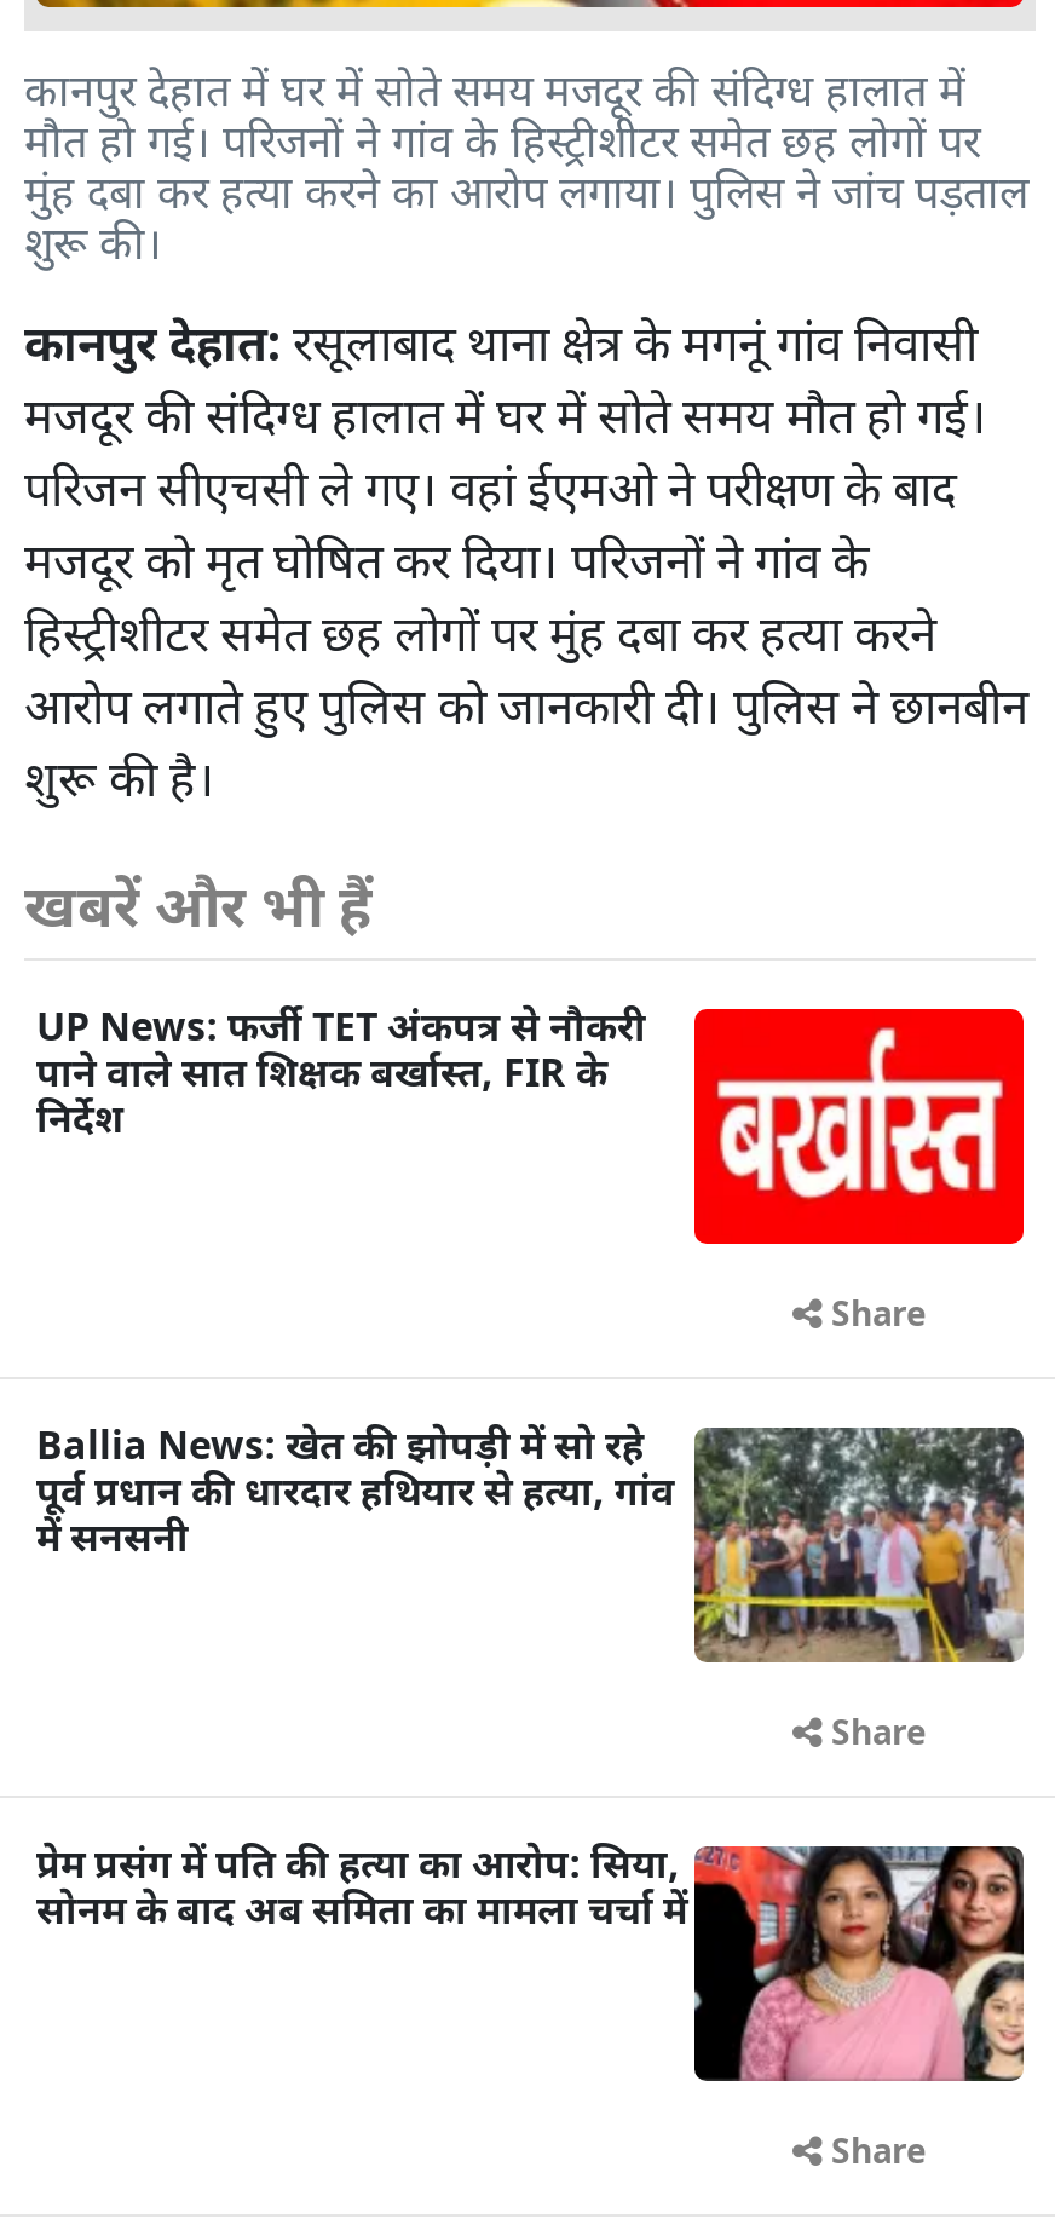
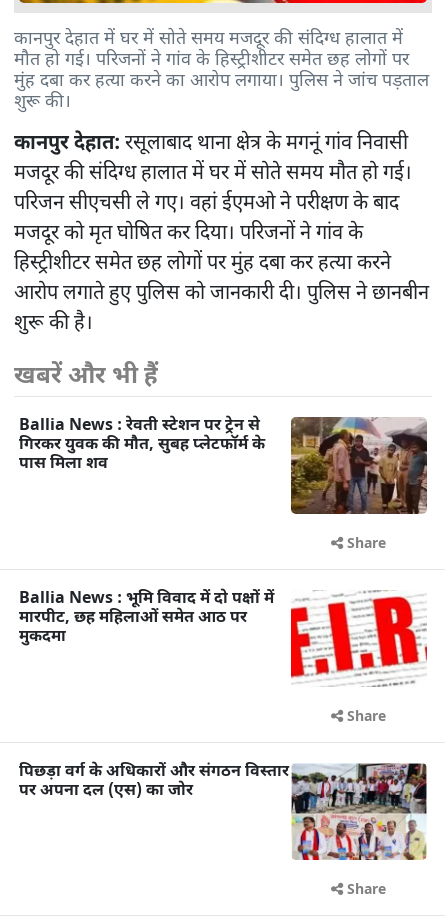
- [image]
- UP News: फर्जी TET अंकपत्र से नौकरी
- पाने वाले सात शिक्षक बर्खास्त, FIR के
- निर्देश
+ [image]
+ Ballia News : रेवती स्टेशन पर ट्रेन से
+ गिरकर युवक की मौत, सुबह प्लेटफॉर्म के
+ पास मिला शव

- [image]
- Ballia News: खेत की झोपड़ी में सो रहे
- पूर्व प्रधान की धारदार हथियार से हत्या, गांव
- में सनसनी
+ [image]
+ Ballia News : भूमि विवाद में दो पक्षों में
+ मारपीट, छह महिलाओं समेत आठ पर
+ मुकदमा

- [image]
- प्रेम प्रसंग में पति की हत्या का आरोप: सिया,
- सोनम के बाद अब समिता का मामला चर्चा में
+ [image]
+ पिछड़ा वर्ग के अधिकारों और संगठन विस्तार
+ पर अपना दल (एस) का जोर
